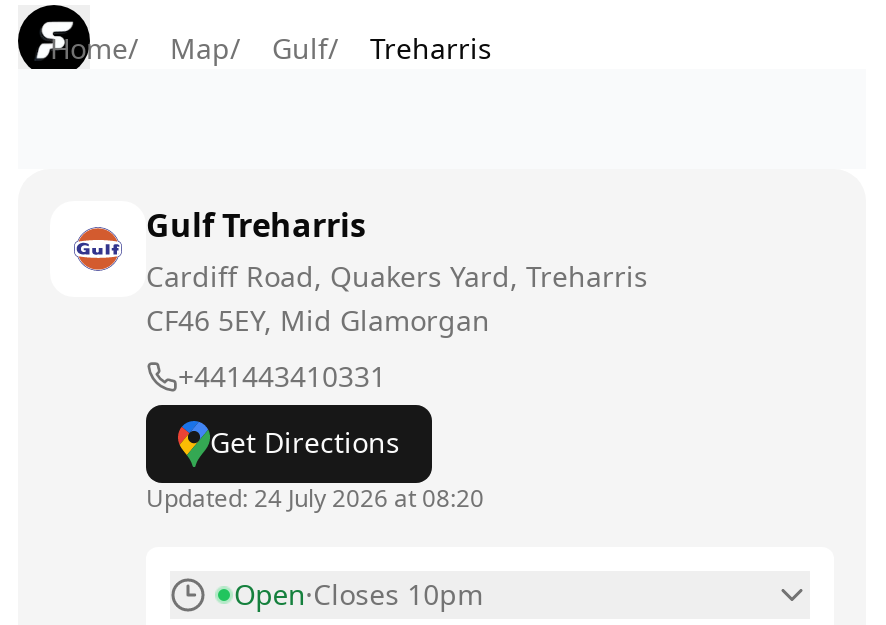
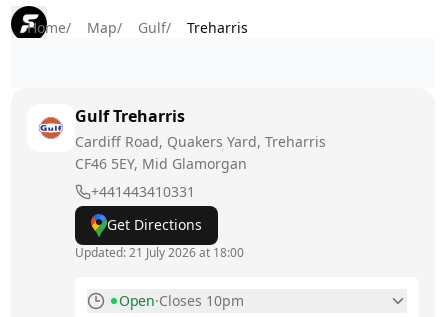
- Updated:24 July 2026 at 08:20
+ Updated:21 July 2026 at 18:00
